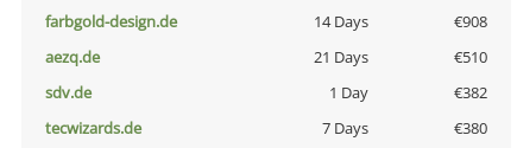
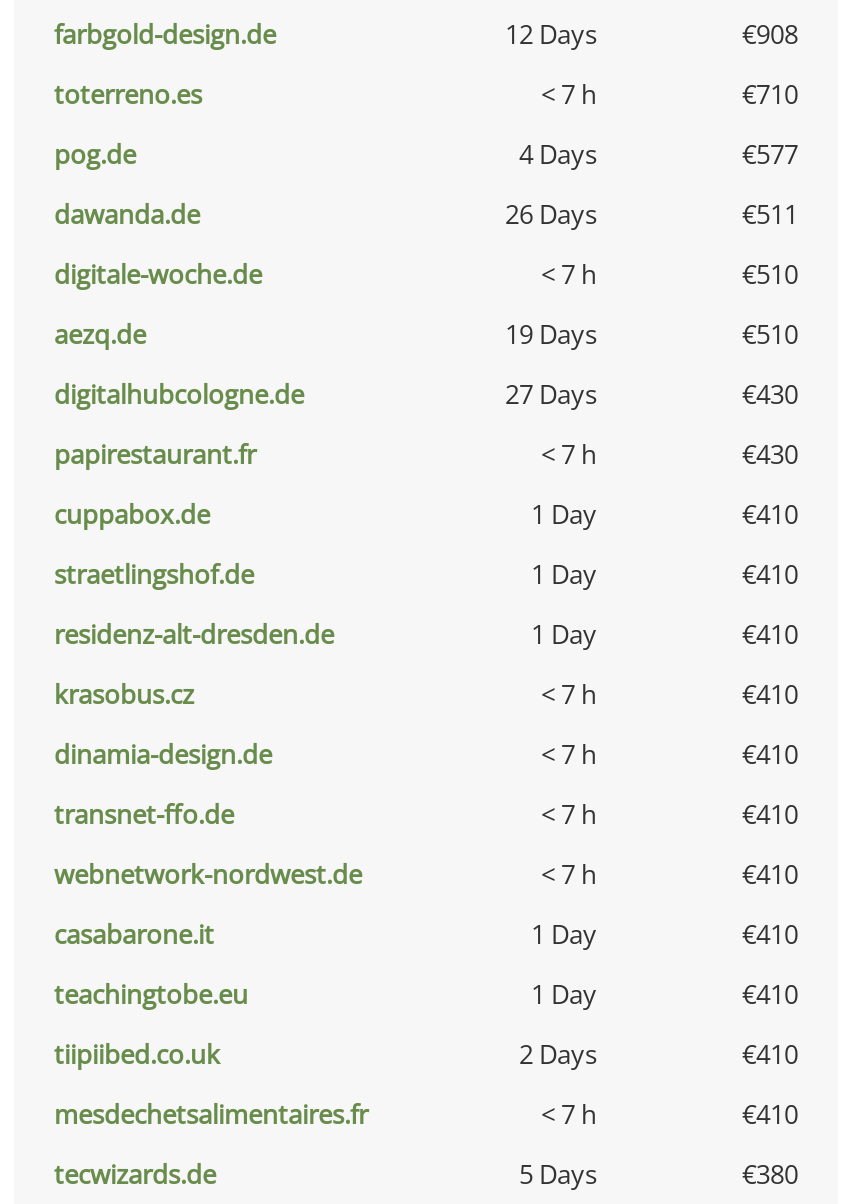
- 14 Days
+ 12 Days

+ toterreno.es
+ < 7 h
+ €710
+ pog.de
+ 4 Days
+ €577
+ dawanda.de
+ 26 Days
+ €511
+ digitale-woche.de
+ < 7 h
+ €510

- 21 Days
+ 19 Days

- sdv.de
+ digitalhubcologne.de
+ 27 Days
+ €430
+ papirestaurant.fr
+ < 7 h
+ €430
+ cuppabox.de

- €382
+ €410
+ straetlingshof.de
+ 1 Day
+ €410
+ residenz-alt-dresden.de
+ 1 Day
+ €410
+ krasobus.cz
+ < 7 h
+ €410
+ dinamia-design.de
+ < 7 h
+ €410
+ transnet-ffo.de
+ < 7 h
+ €410
+ webnetwork-nordwest.de
+ < 7 h
+ €410
+ casabarone.it
+ 1 Day
+ €410
+ teachingtobe.eu
+ 1 Day
+ €410
+ tiipiibed.co.uk
+ 2 Days
+ €410
+ mesdechetsalimentaires.fr
+ < 7 h
+ €410

- 7 Days
+ 5 Days
